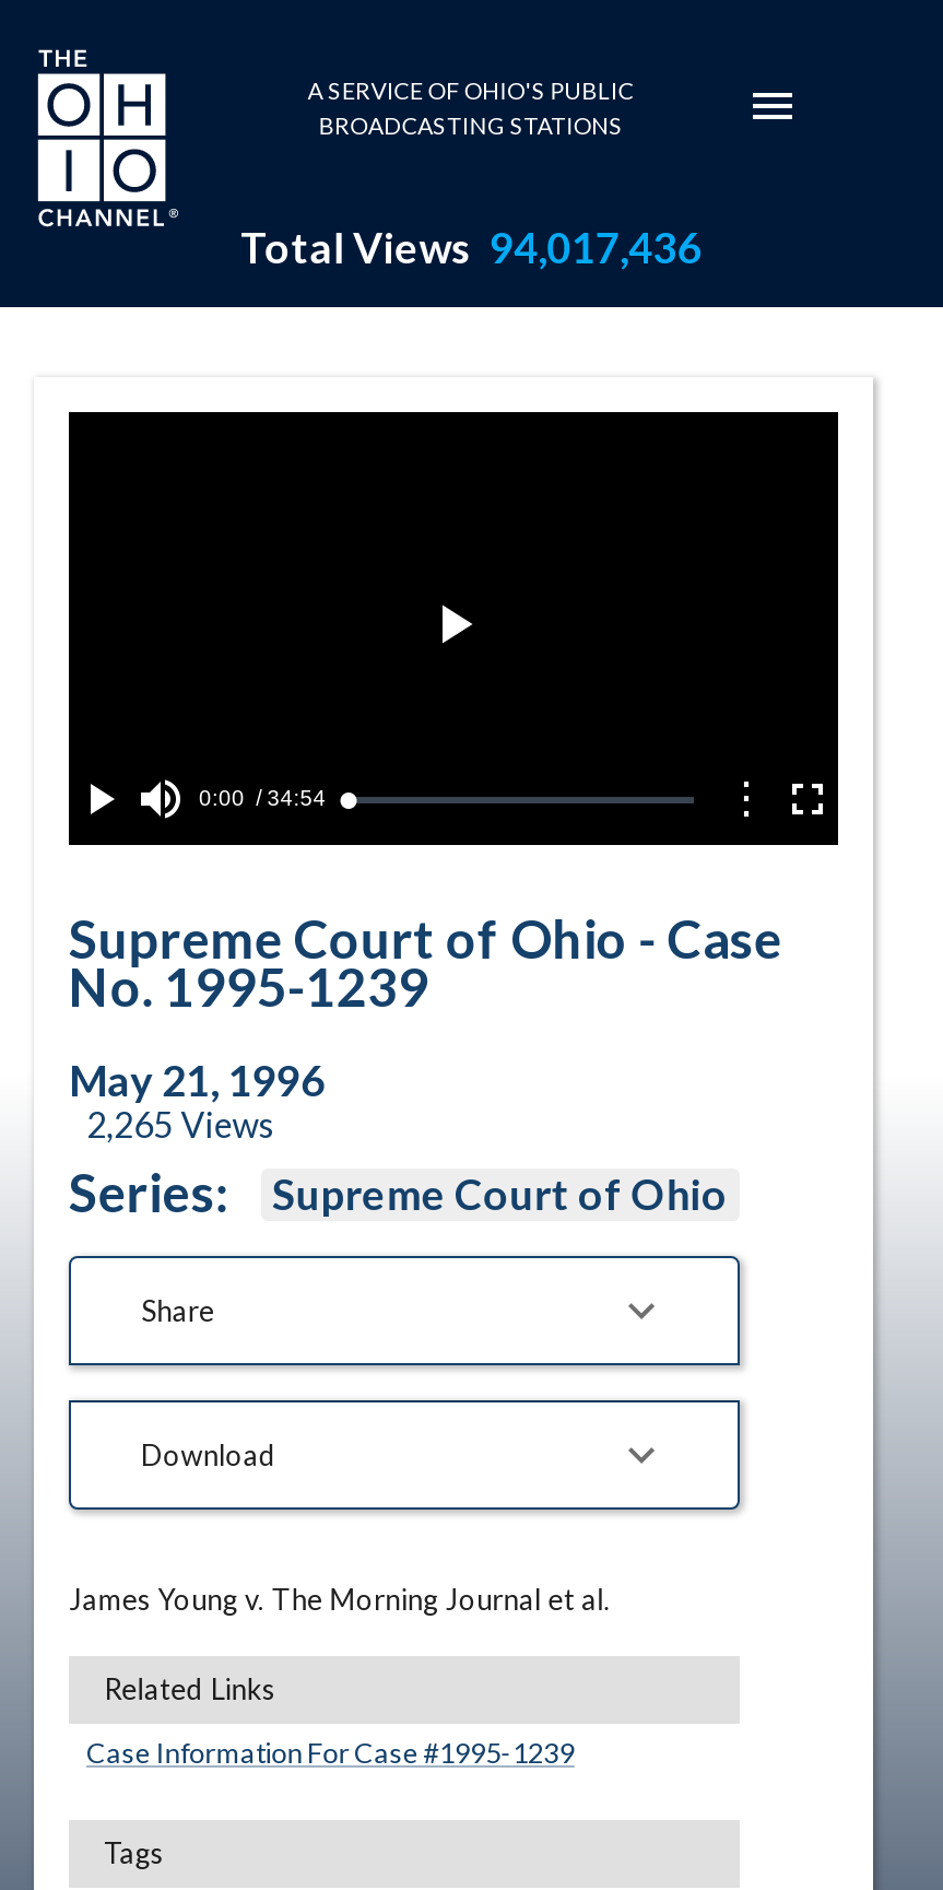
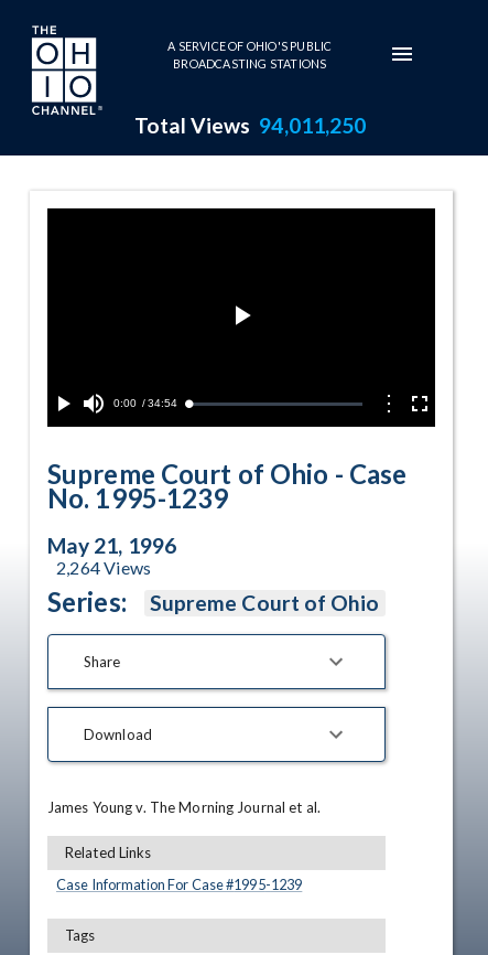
- Total Views 94,017,436
+ Total Views 94,011,250

- 2,265 Views
+ 2,264 Views
